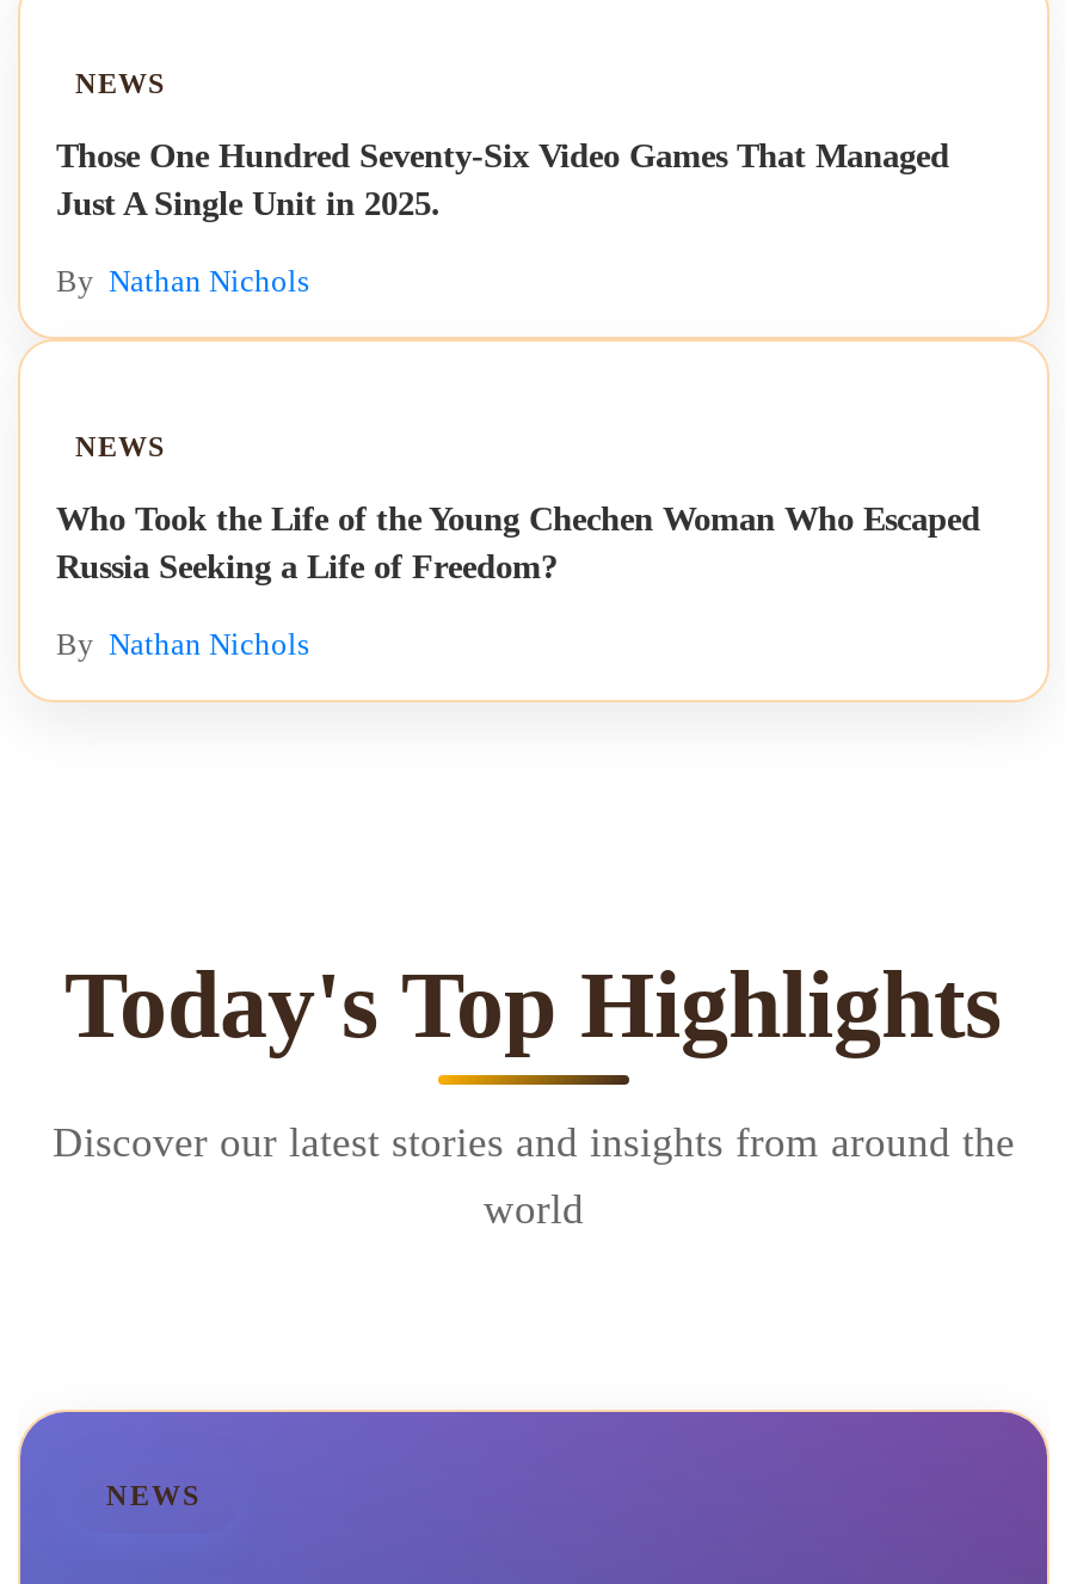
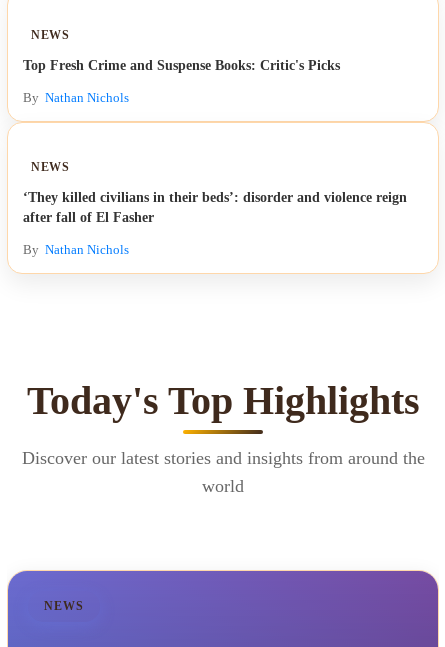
- Those One Hundred Seventy-Six Video Games That Managed
- Just A Single Unit in 2025.
+ Top Fresh Crime and Suspense Books: Critic's Picks

- Who Took the Life of the Young Chechen Woman Who Escaped
- Russia Seeking a Life of Freedom?
+ ‘They killed civilians in their beds’: disorder and violence reign
+ after fall of El Fasher
